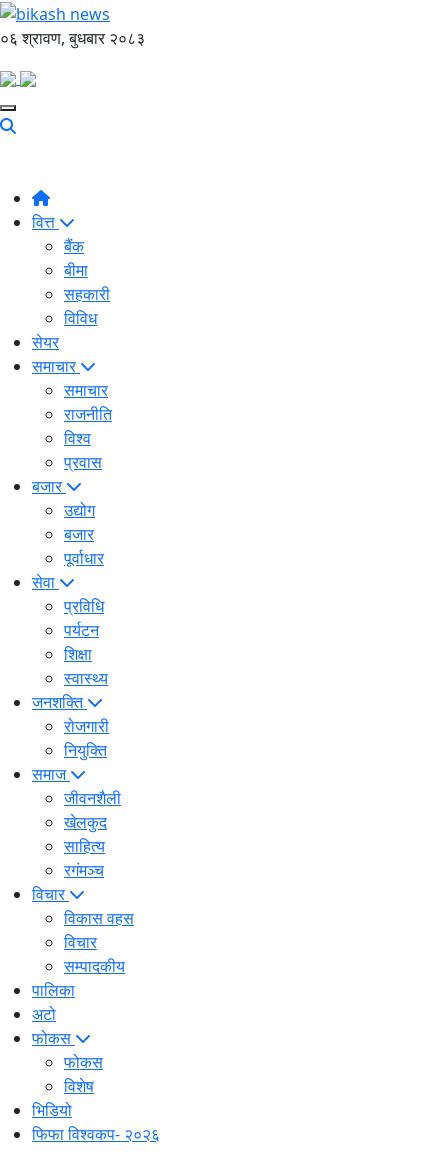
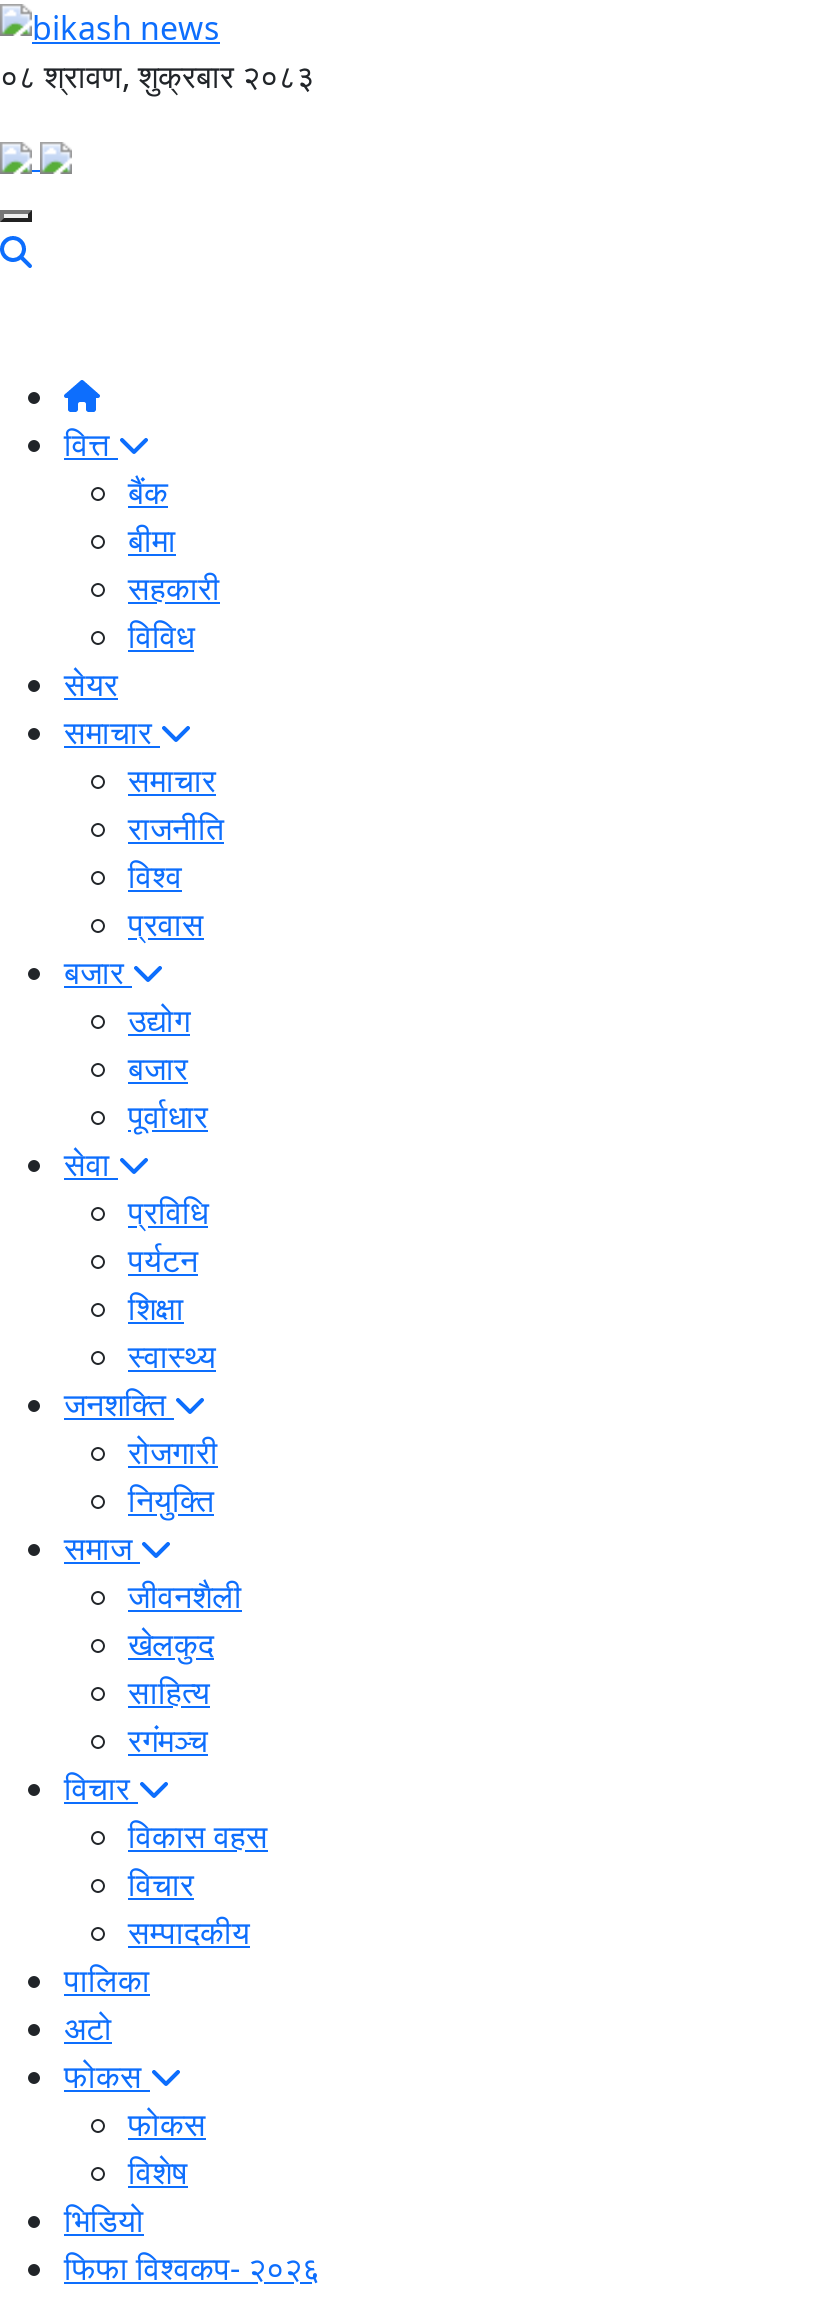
- ०६ श्रावण, बुधबार २०८३
+ ०८ श्रावण, शुक्रबार २०८३
